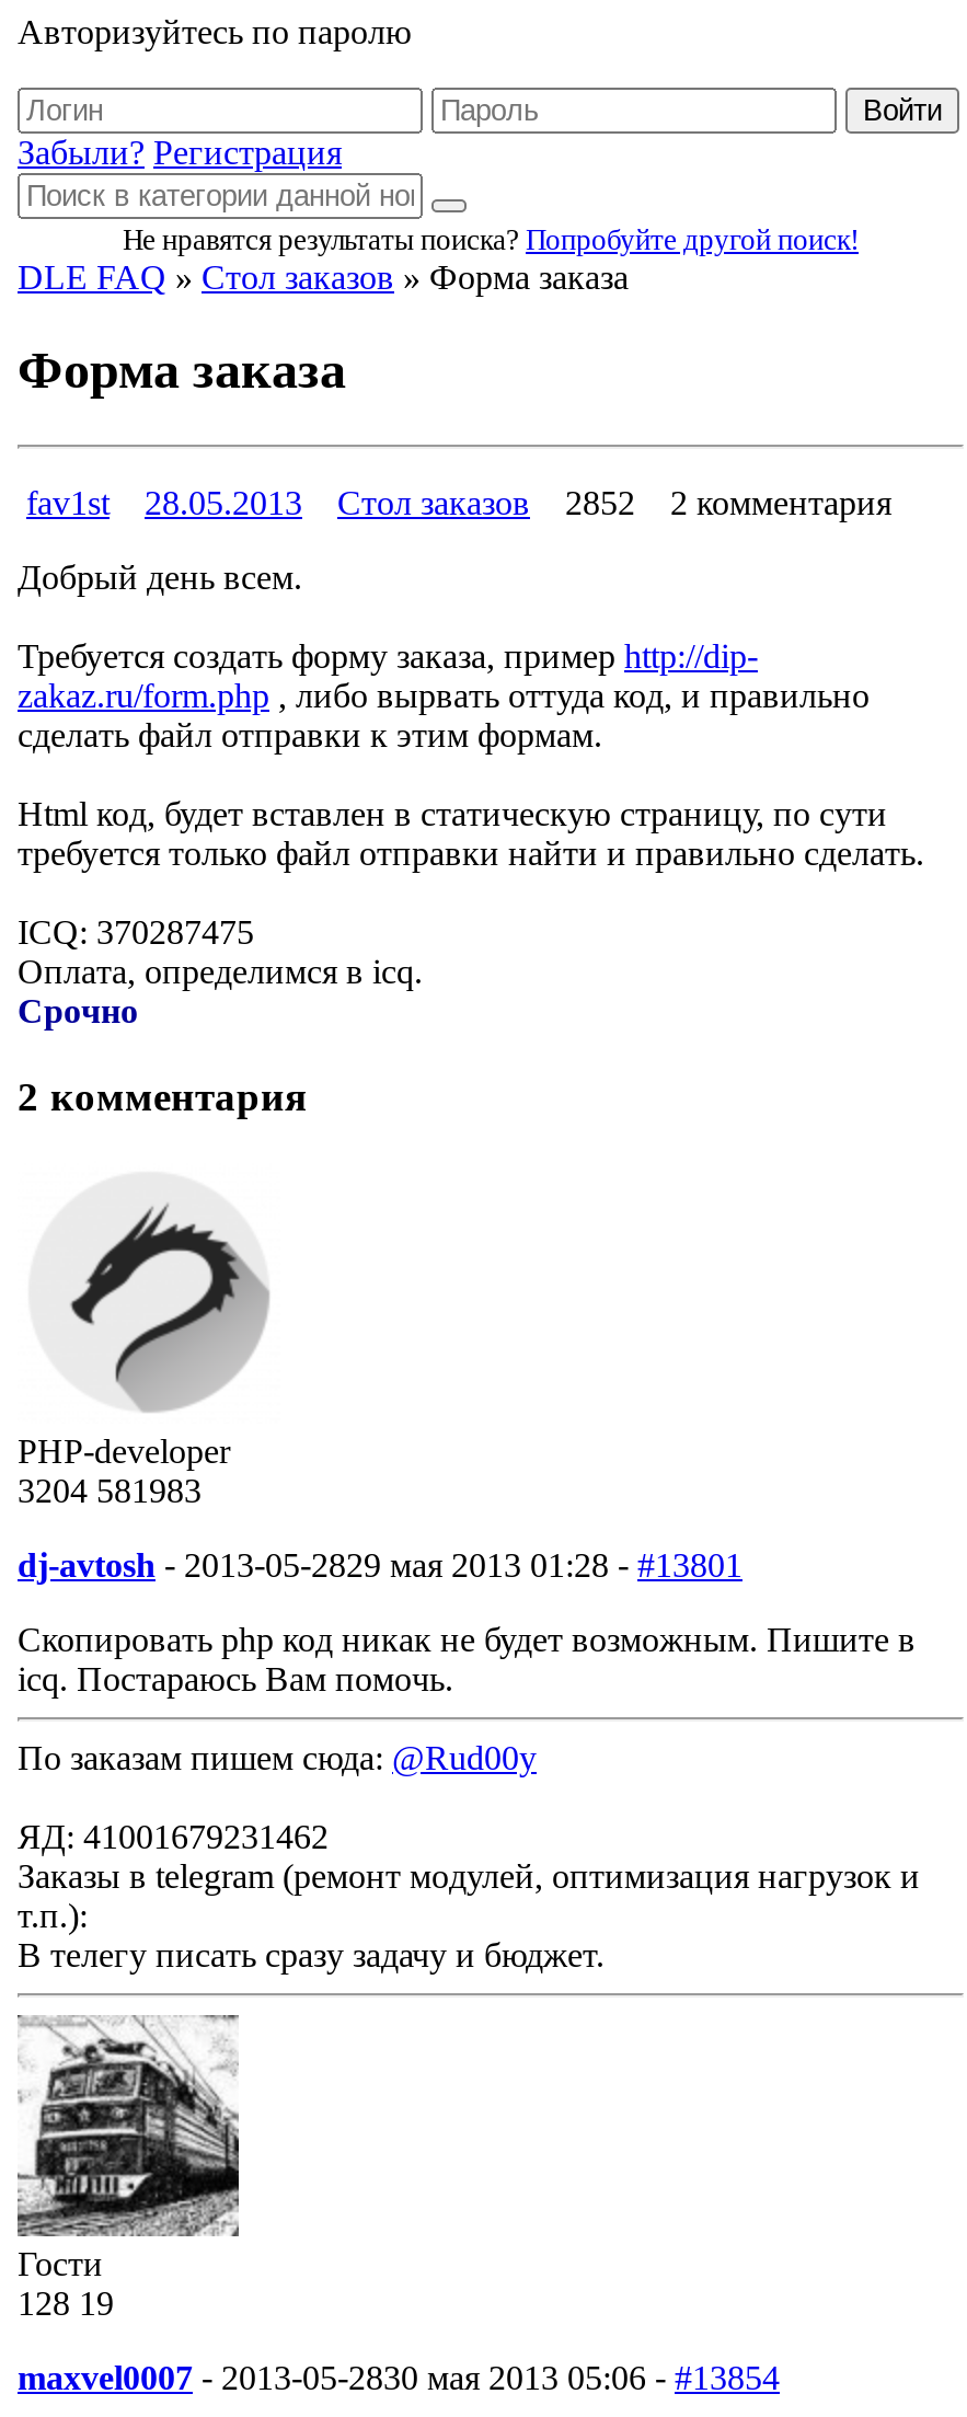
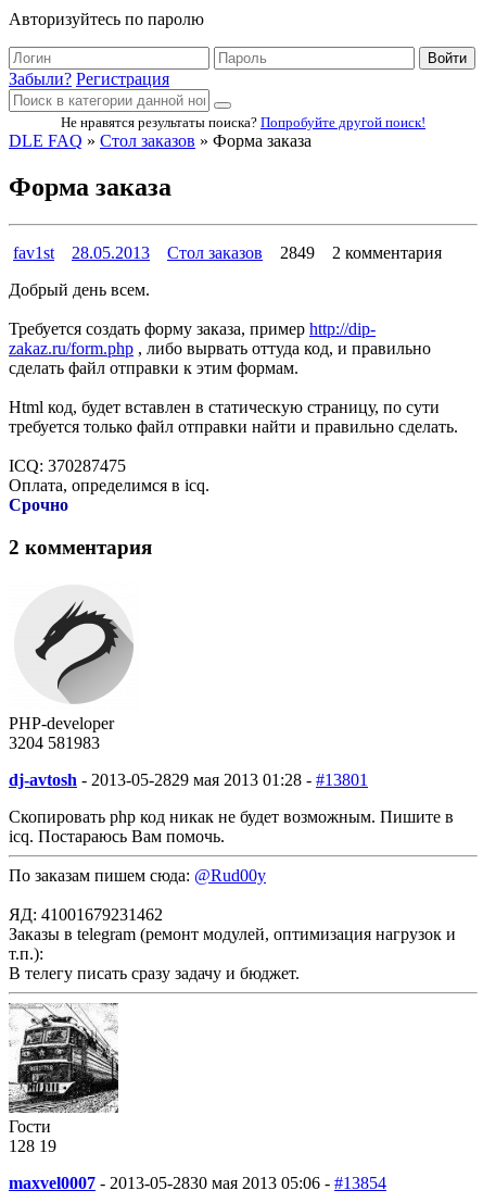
- fav1st 28.05.2013 Стол заказов 2852 2 комментария
+ fav1st 28.05.2013 Стол заказов 2849 2 комментария
